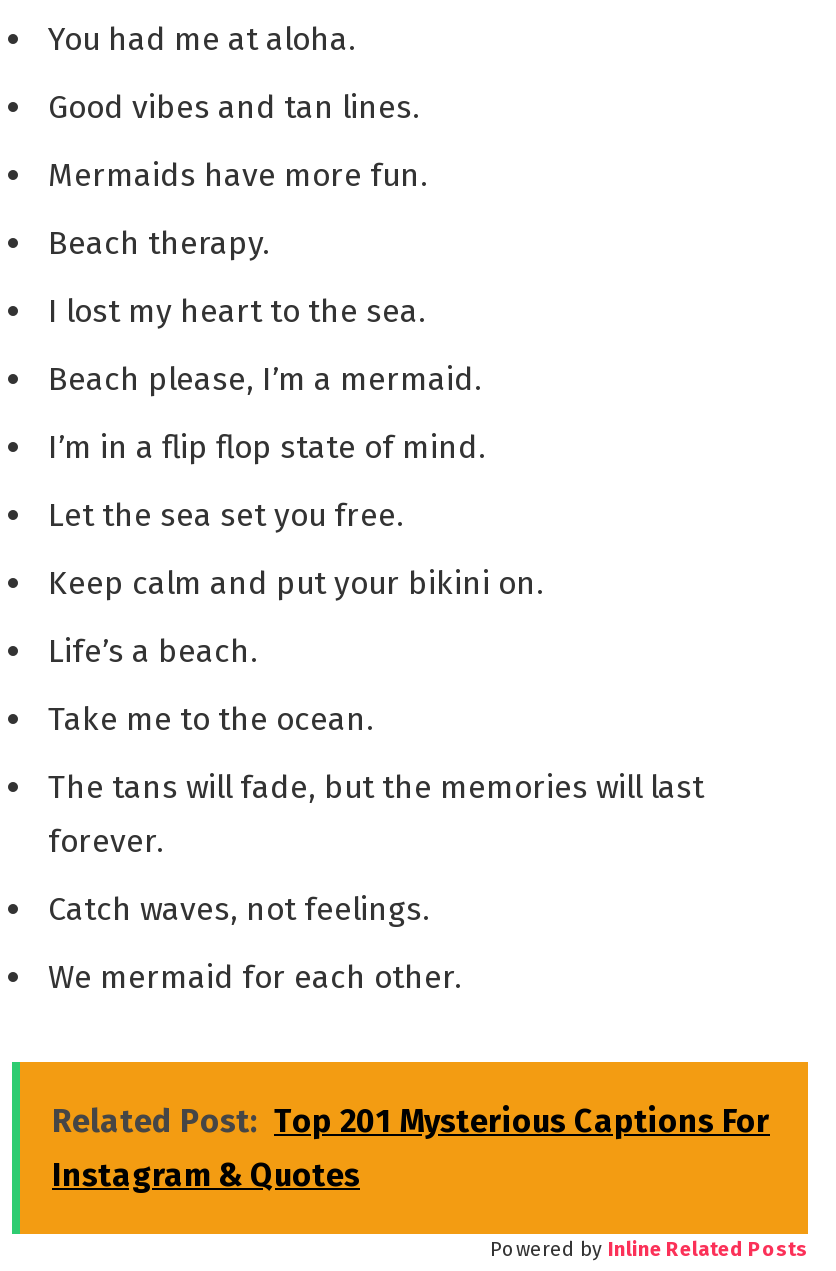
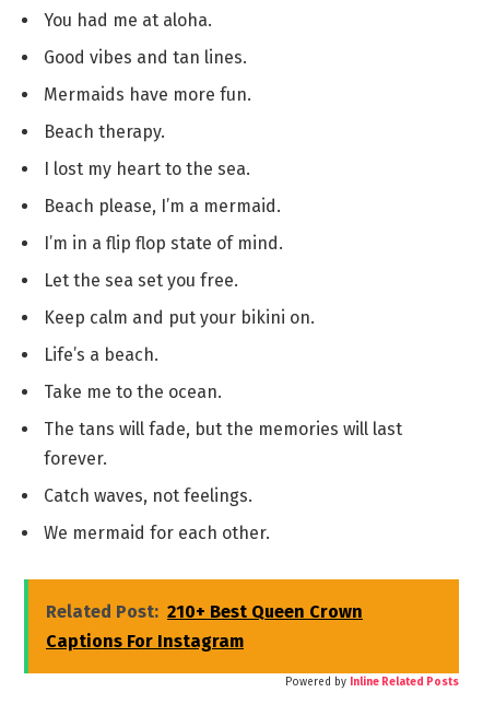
- Related Post: Top 201 Mysterious Captions For
- Instagram & Quotes
+ Related Post: 210+ Best Queen Crown
+ Captions For Instagram
